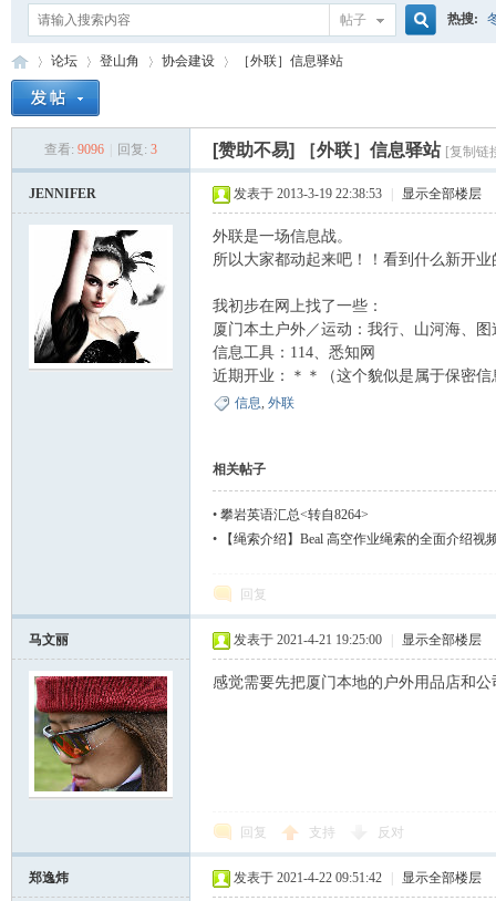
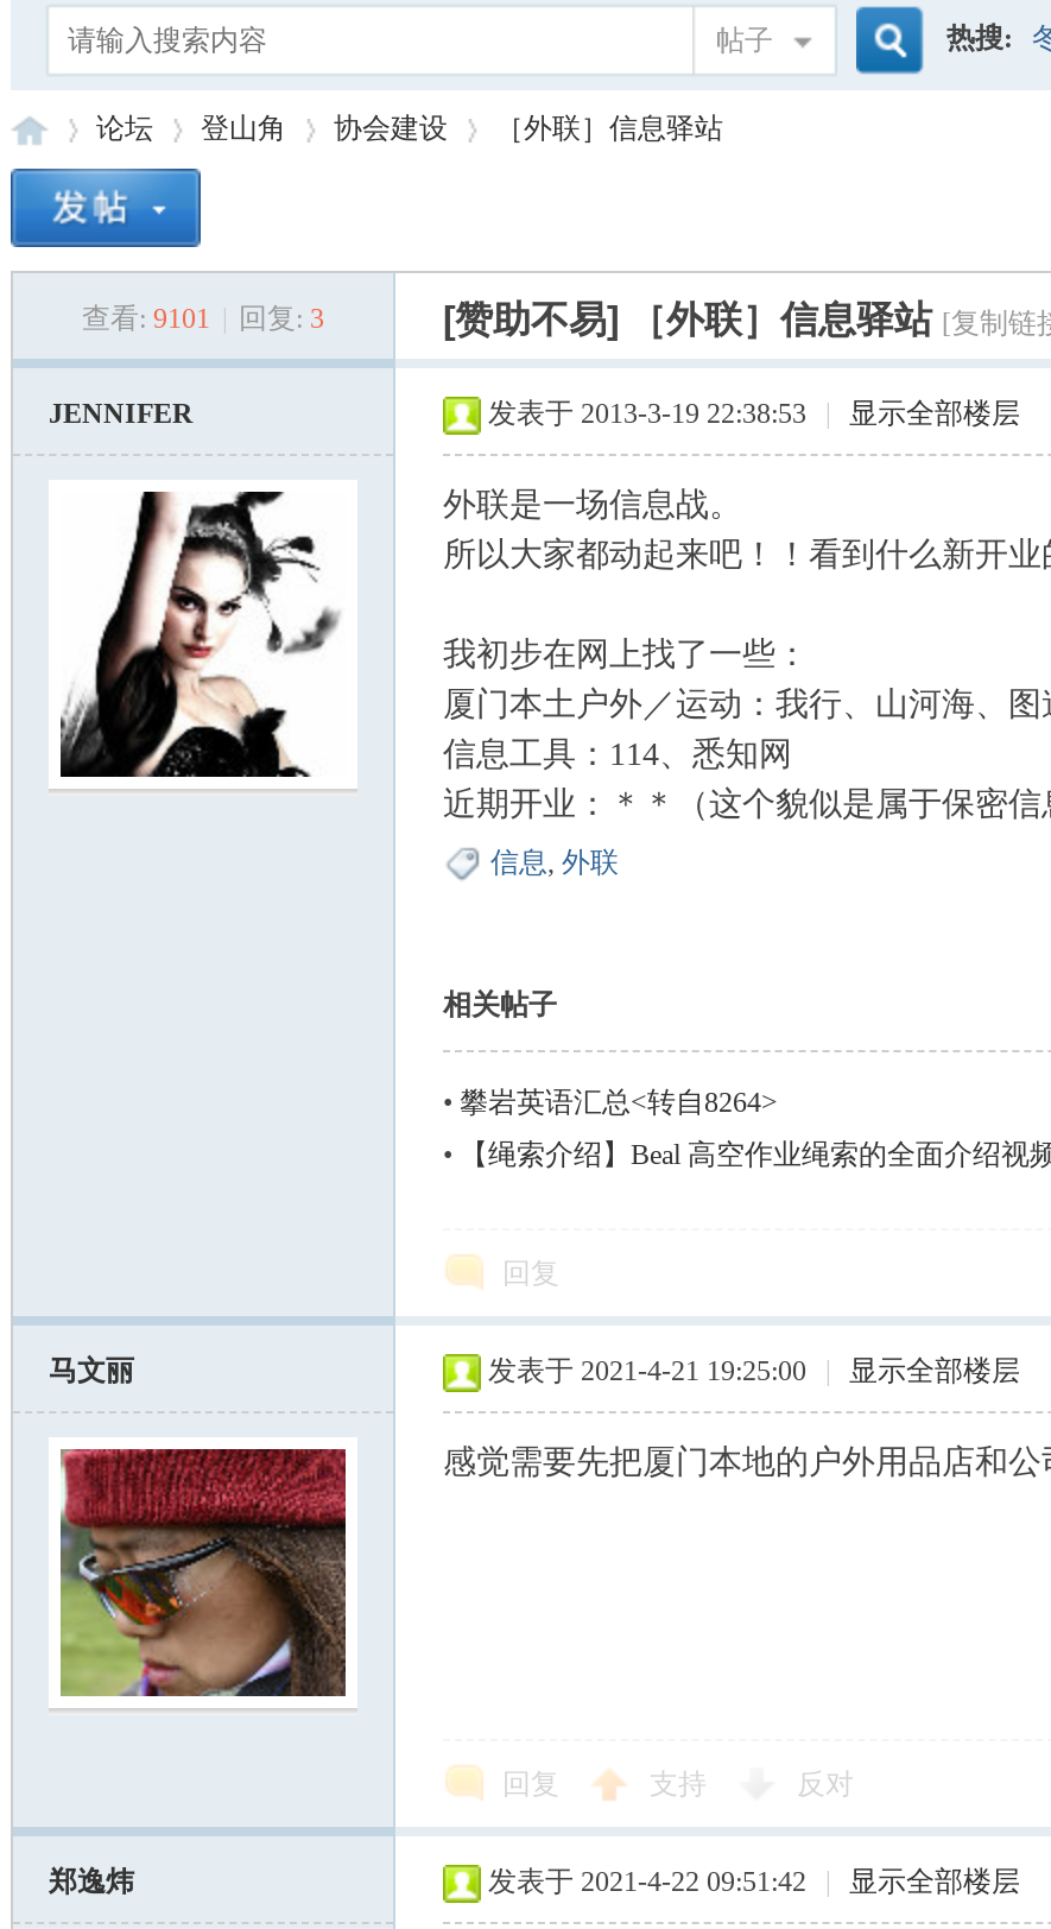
- 查看: 9096
+ 查看: 9101
